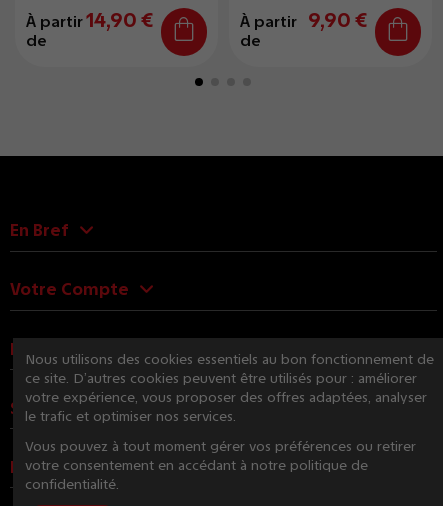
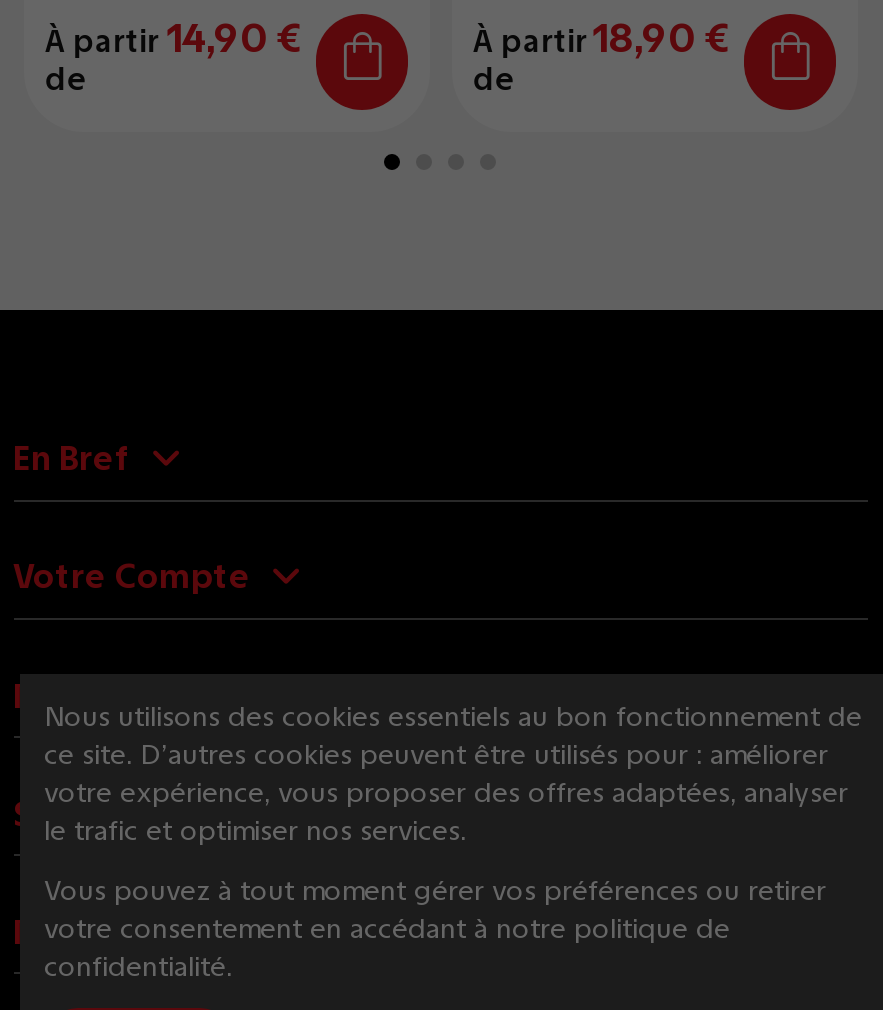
- À partir 9,90 €
+ À partir 18,90 €
